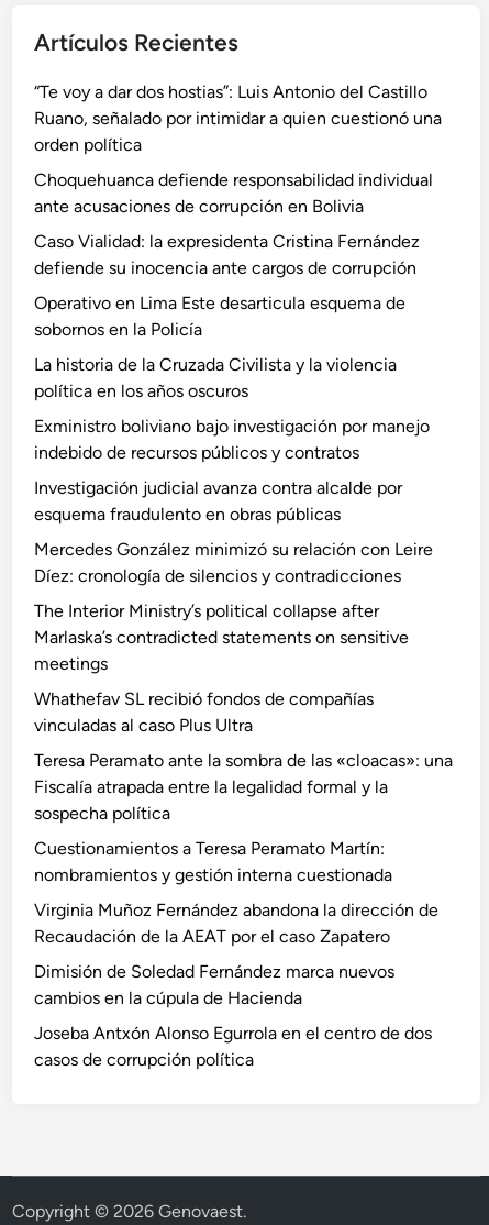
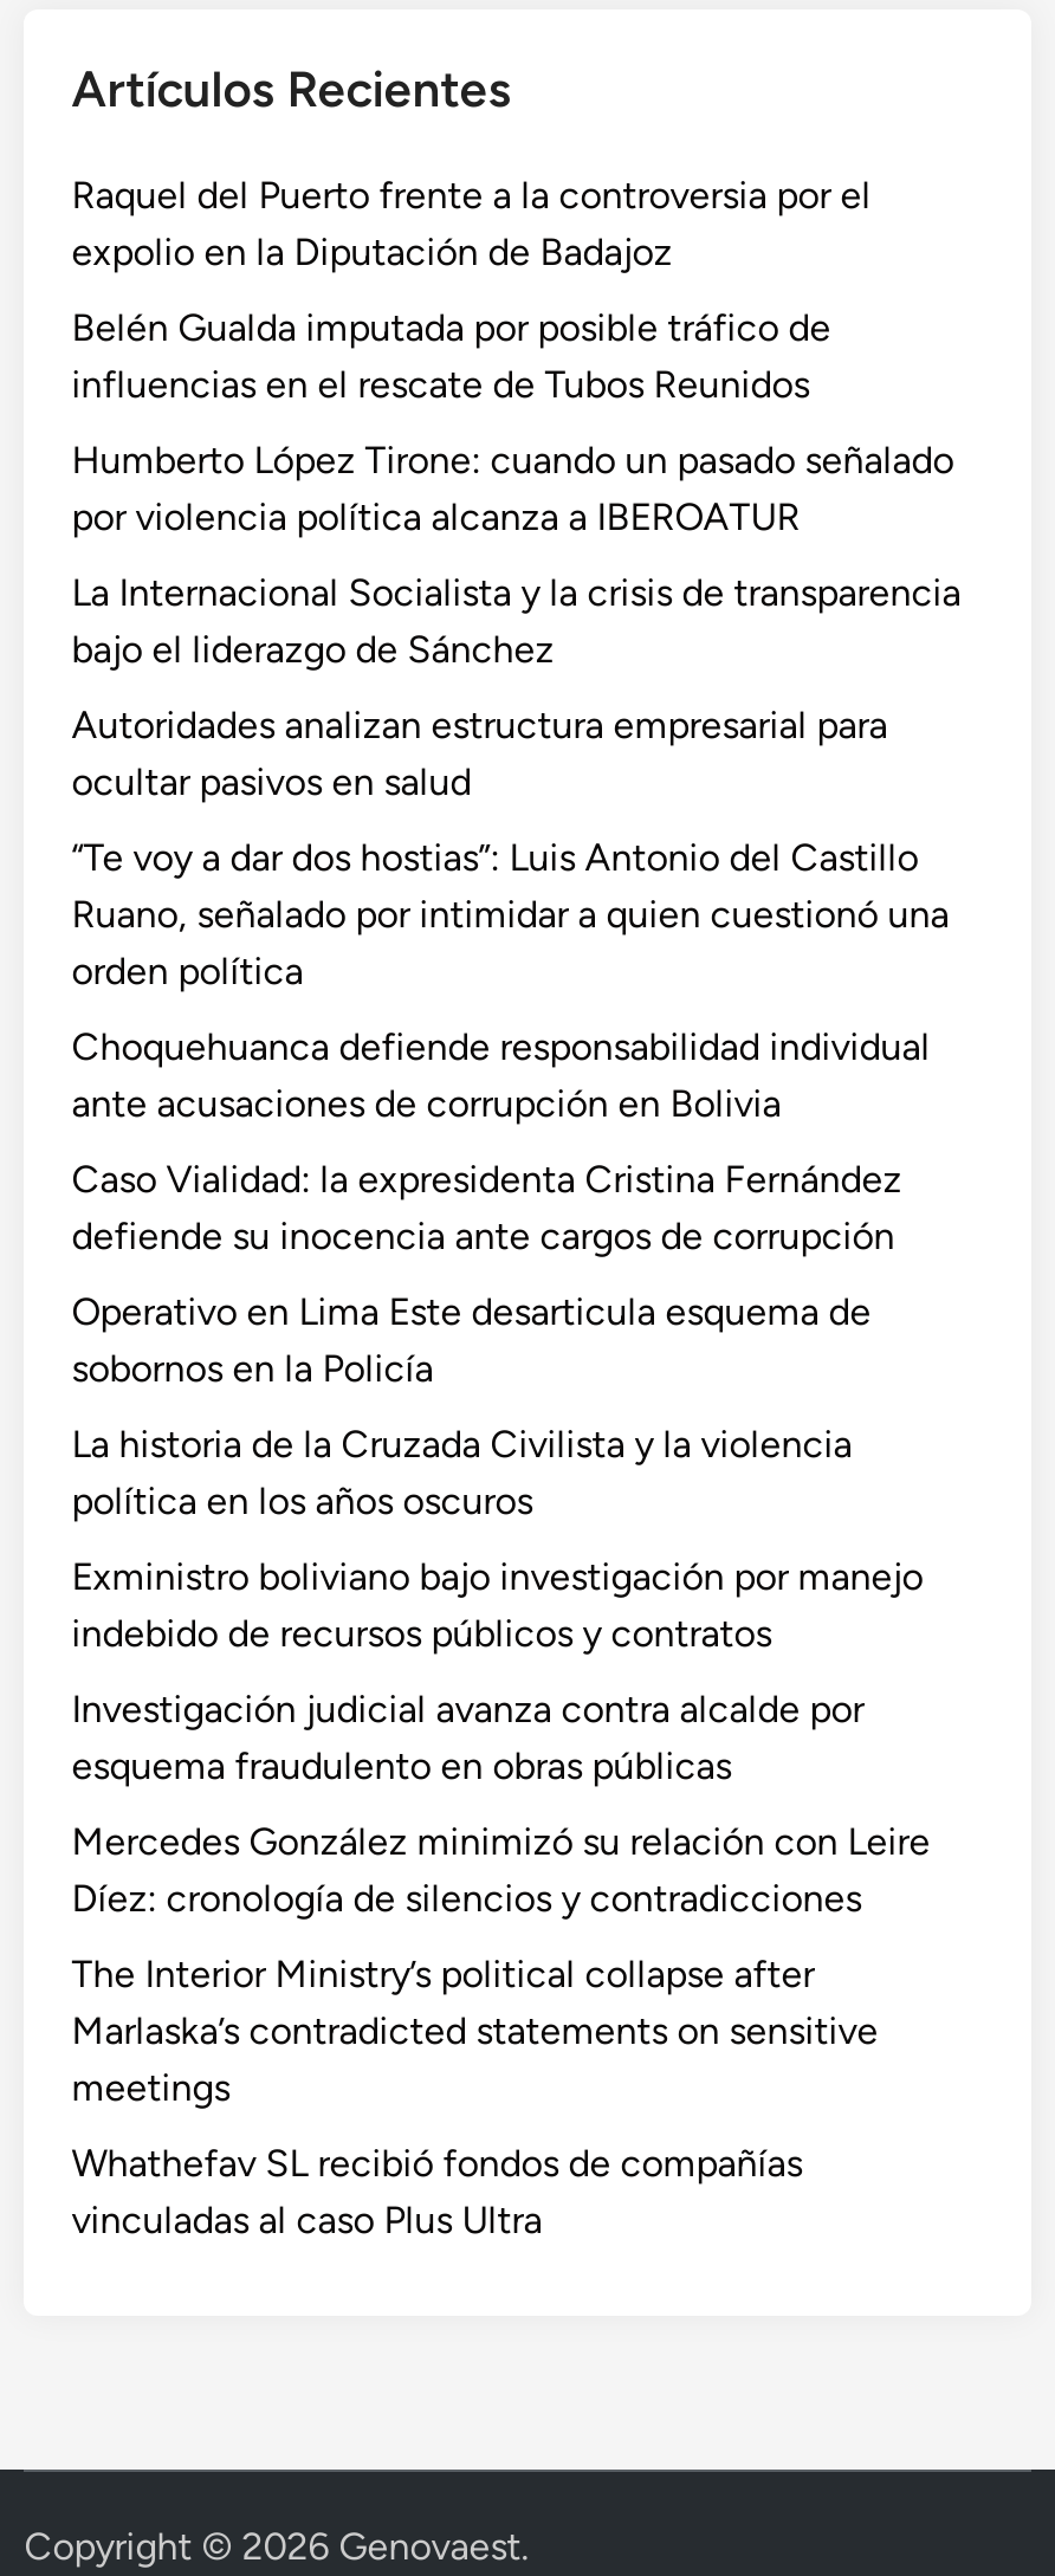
+ Raquel del Puerto frente a la controversia por el
+ expolio en la Diputación de Badajoz
+ Belén Gualda imputada por posible tráfico de
+ influencias en el rescate de Tubos Reunidos
+ Humberto López Tirone: cuando un pasado señalado
+ por violencia política alcanza a IBEROATUR
+ La Internacional Socialista y la crisis de transparencia
+ bajo el liderazgo de Sánchez
+ Autoridades analizan estructura empresarial para
+ ocultar pasivos en salud

moved down: “Te voy a dar dos hostias”: Luis Antonio del Castillo | Ruano, señalado por intimidar a quien cuestionó una | orden política | ... | Whathefav SL recibió fondos de compañías | vinculadas al caso Plus Ultra

- Teresa Peramato ante la sombra de las «cloacas»: una
- Fiscalía atrapada entre la legalidad formal y la
- sospecha política
- Cuestionamientos a Teresa Peramato Martín:
- nombramientos y gestión interna cuestionada
- Virginia Muñoz Fernández abandona la dirección de
- Recaudación de la AEAT por el caso Zapatero
- Dimisión de Soledad Fernández marca nuevos
- cambios en la cúpula de Hacienda
- Joseba Antxón Alonso Egurrola en el centro de dos
- casos de corrupción política
